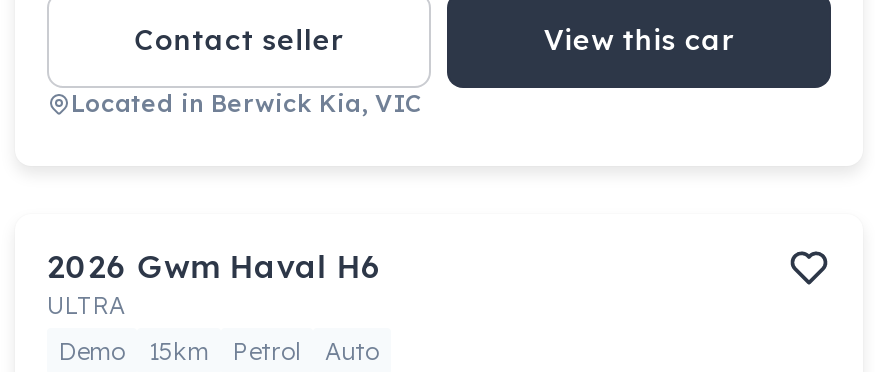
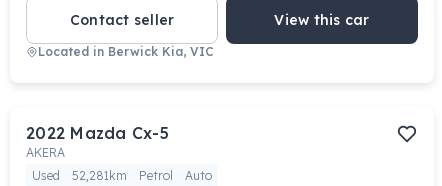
- 2026 Gwm Haval H6
- ULTRA
+ 2022 Mazda Cx-5
+ AKERA

- Demo
- 15km
+ Used
+ 52,281km
